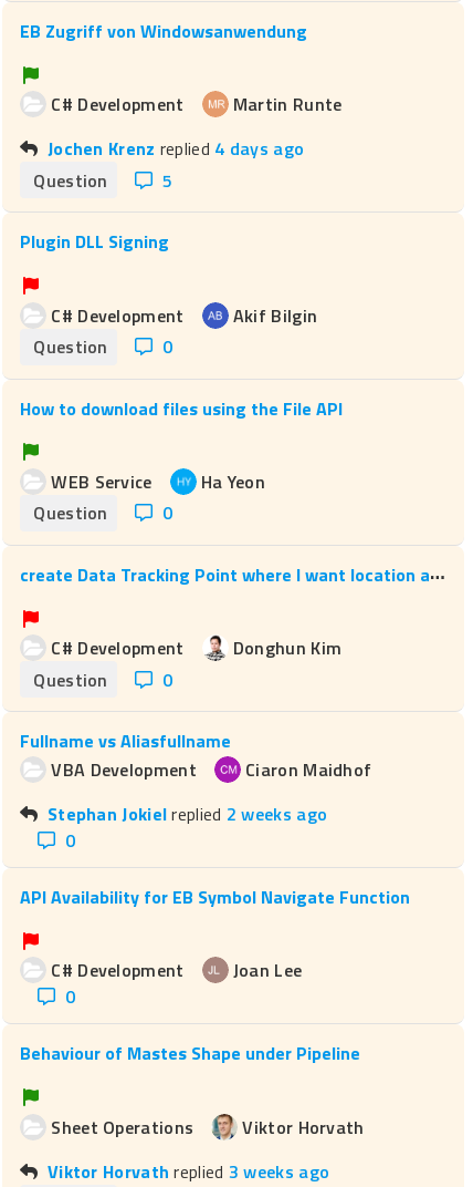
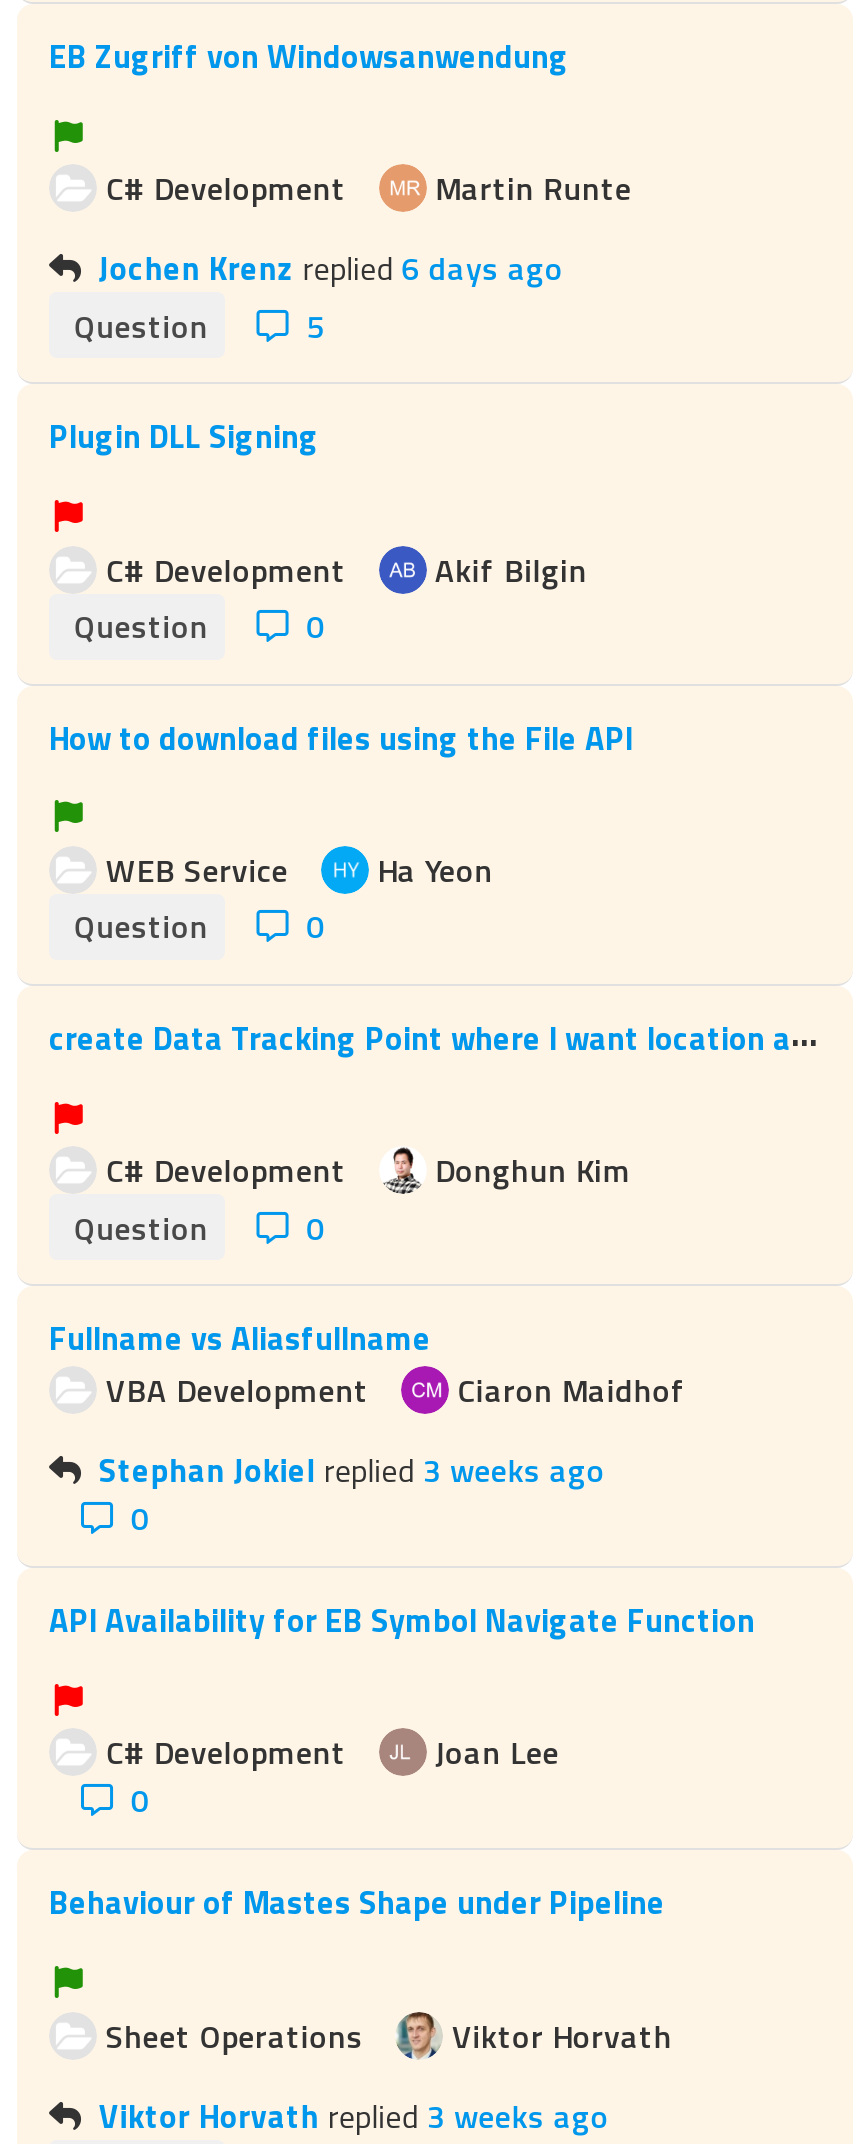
- Jochen Krenz replied 4 days ago
+ Jochen Krenz replied 6 days ago

- Stephan Jokiel replied 2 weeks ago
+ Stephan Jokiel replied 3 weeks ago
